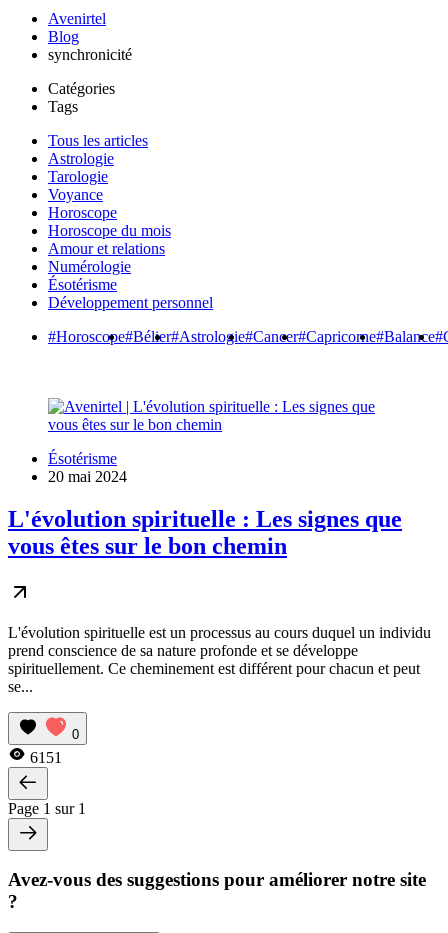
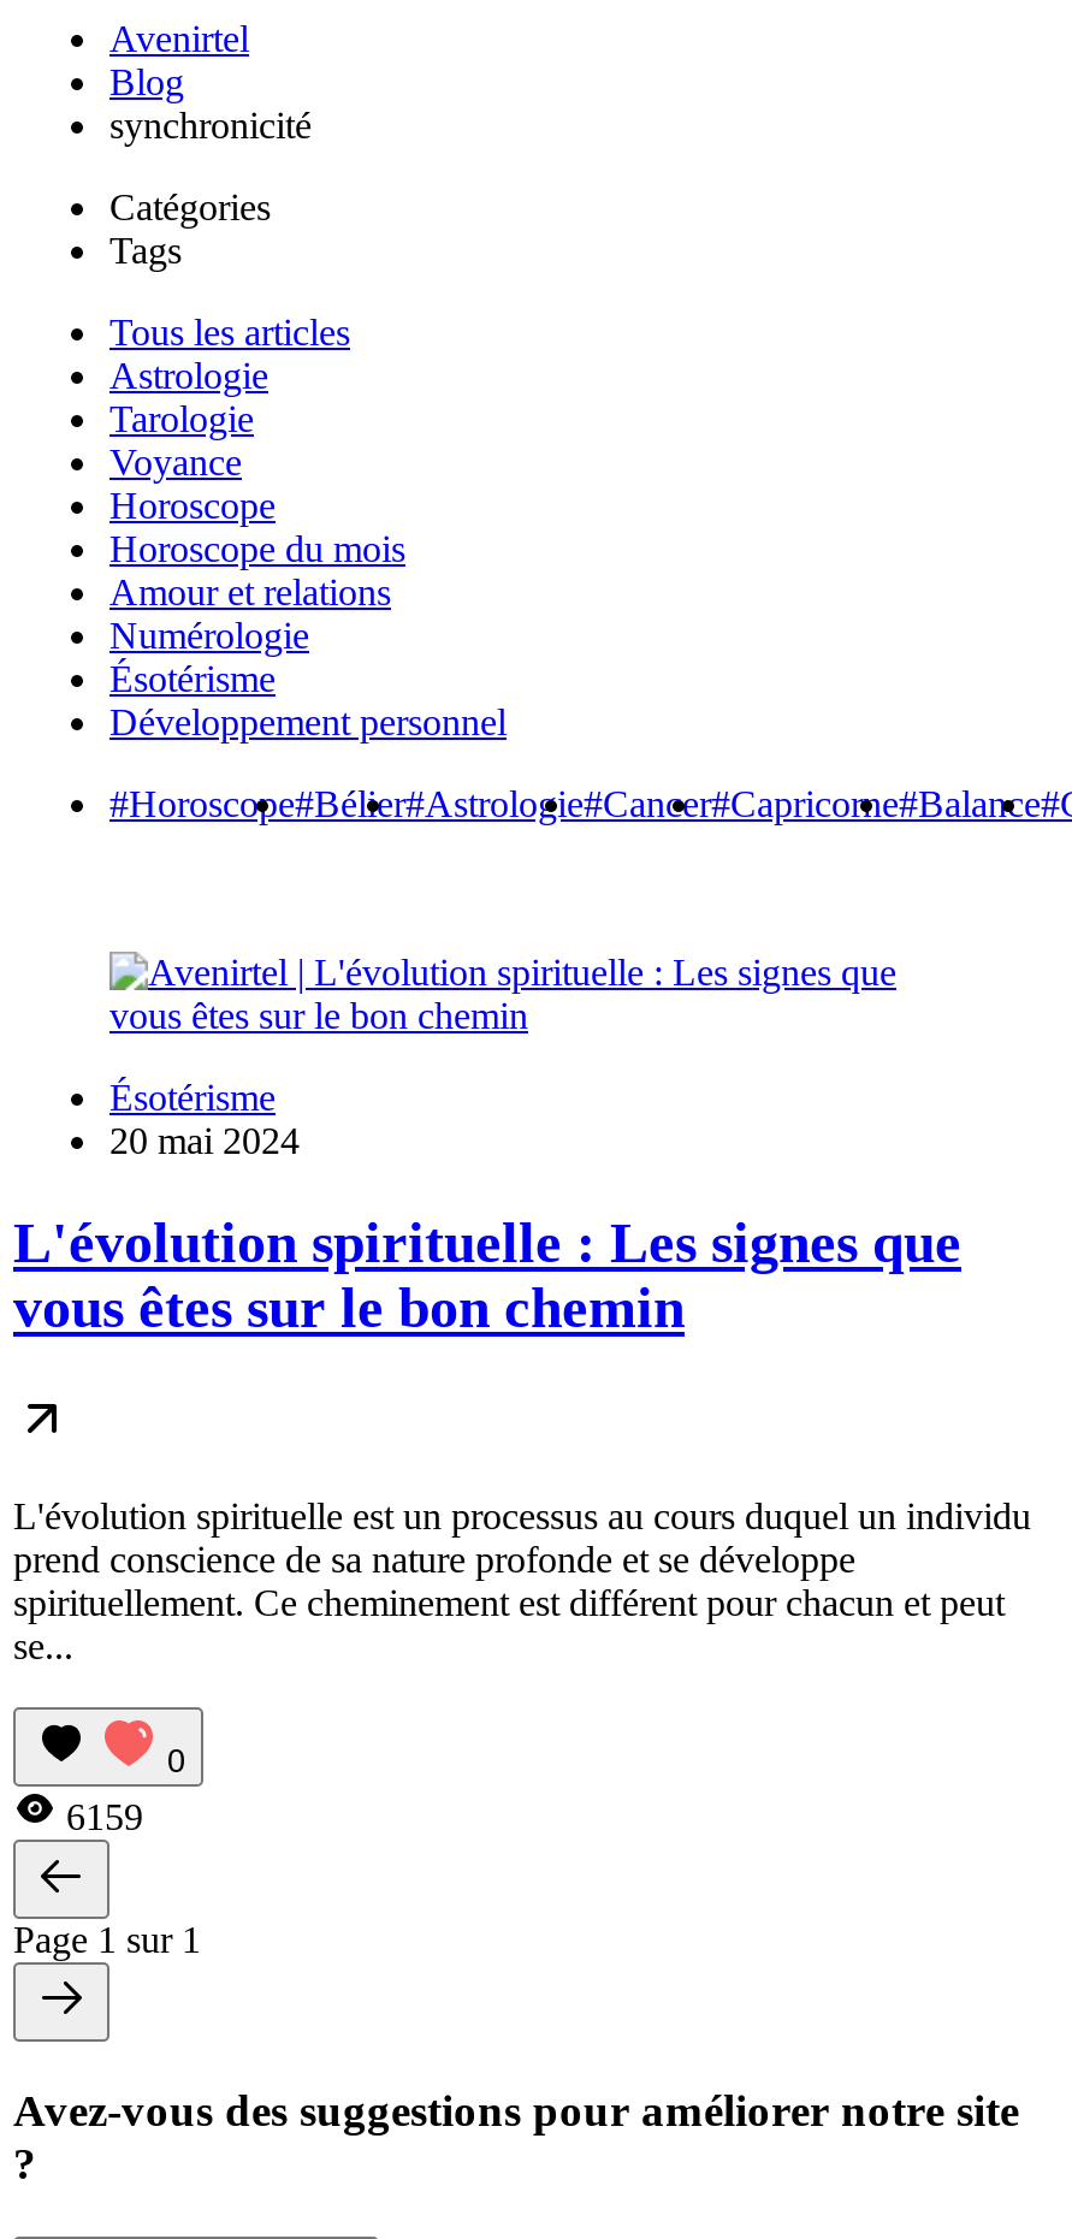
- 6151
+ 6159
